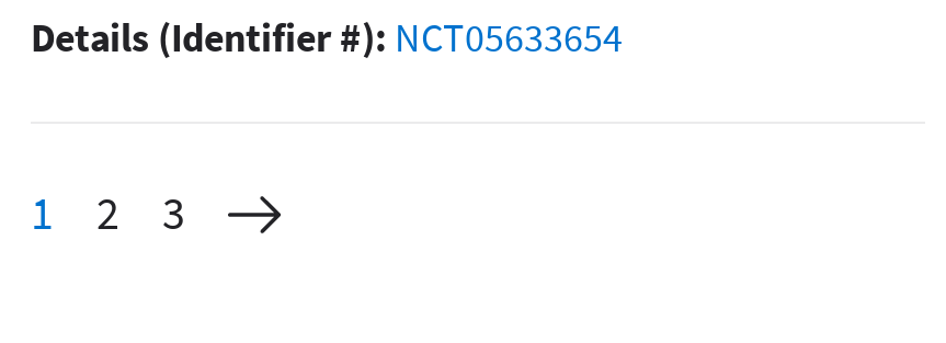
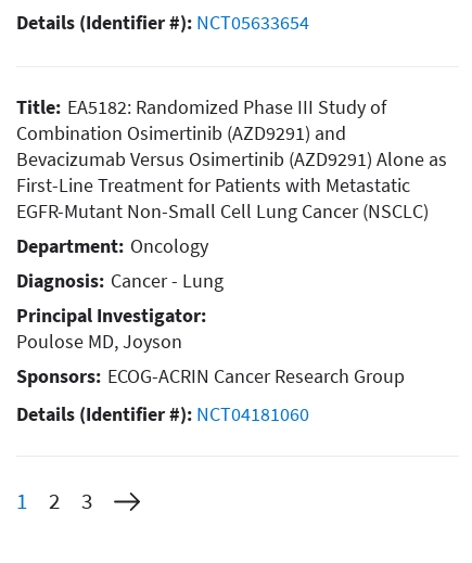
+ Title: EA5182: Randomized Phase III Study of
+ Combination Osimertinib (AZD9291) and
+ Bevacizumab Versus Osimertinib (AZD9291) Alone as
+ First-Line Treatment for Patients with Metastatic
+ EGFR-Mutant Non-Small Cell Lung Cancer (NSCLC)
+ Department: Oncology
+ Diagnosis: Cancer - Lung
+ Principal Investigator:
+ Poulose MD, Joyson
+ Sponsors: ECOG-ACRIN Cancer Research Group
+ Details (Identifier #): NCT04181060
